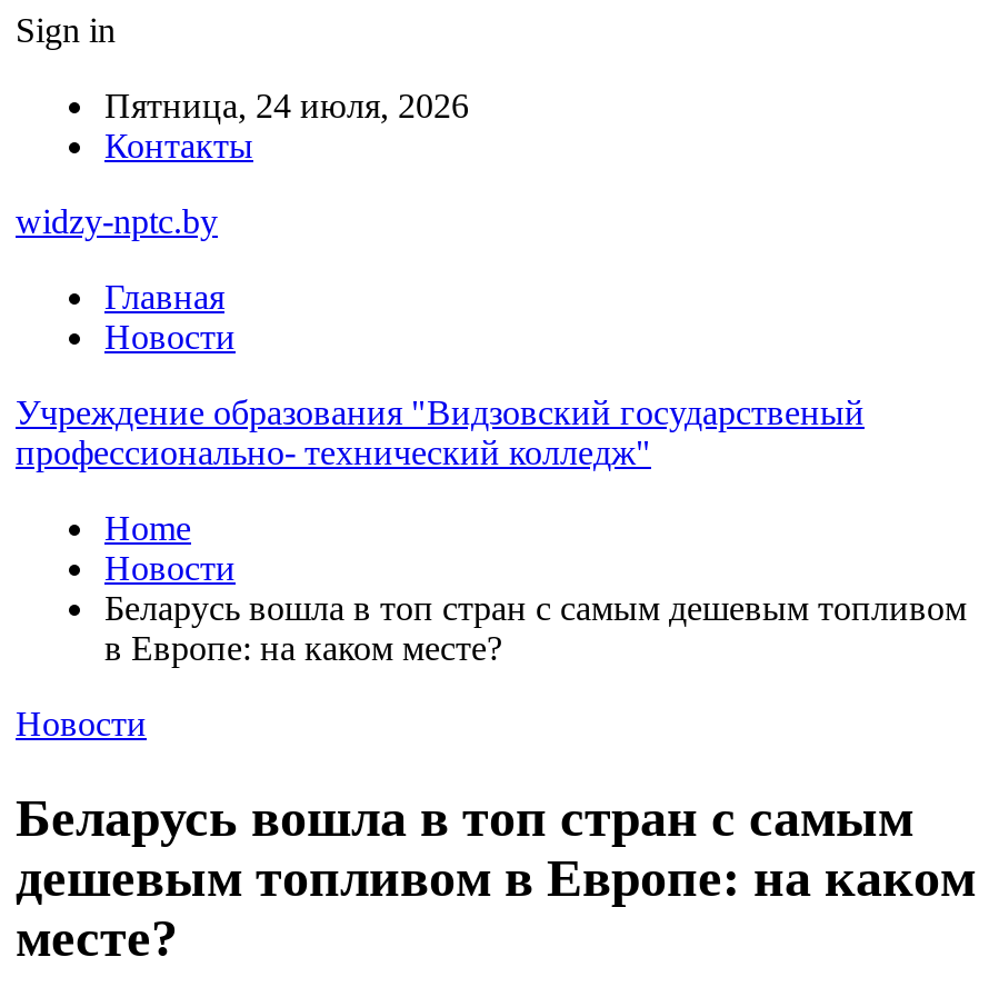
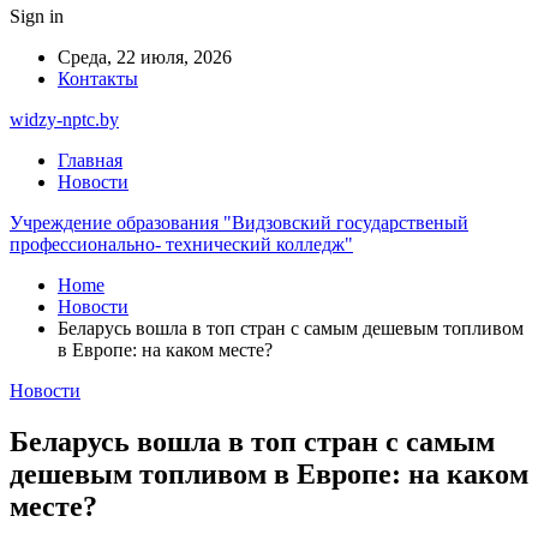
- Пятница, 24 июля, 2026
+ Среда, 22 июля, 2026
